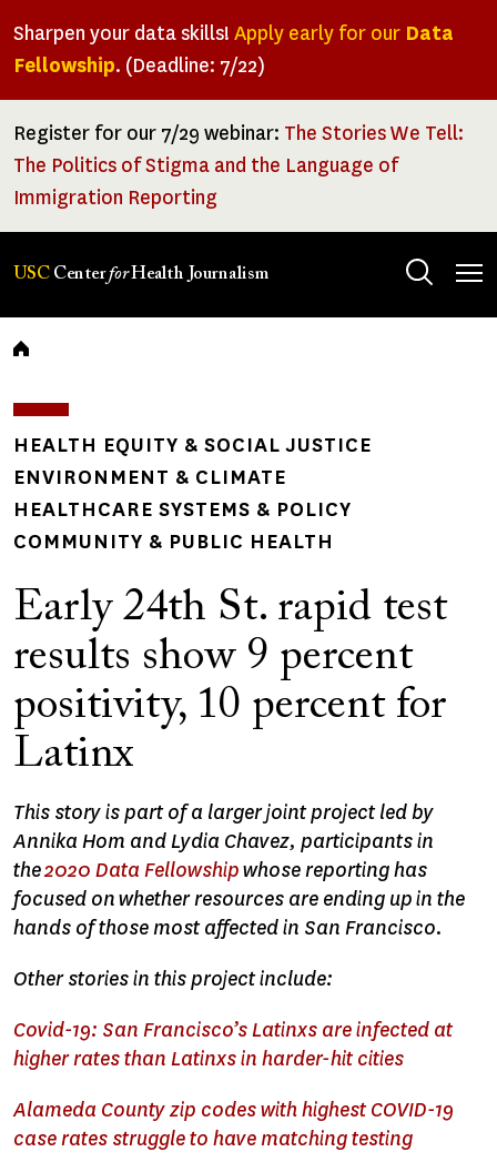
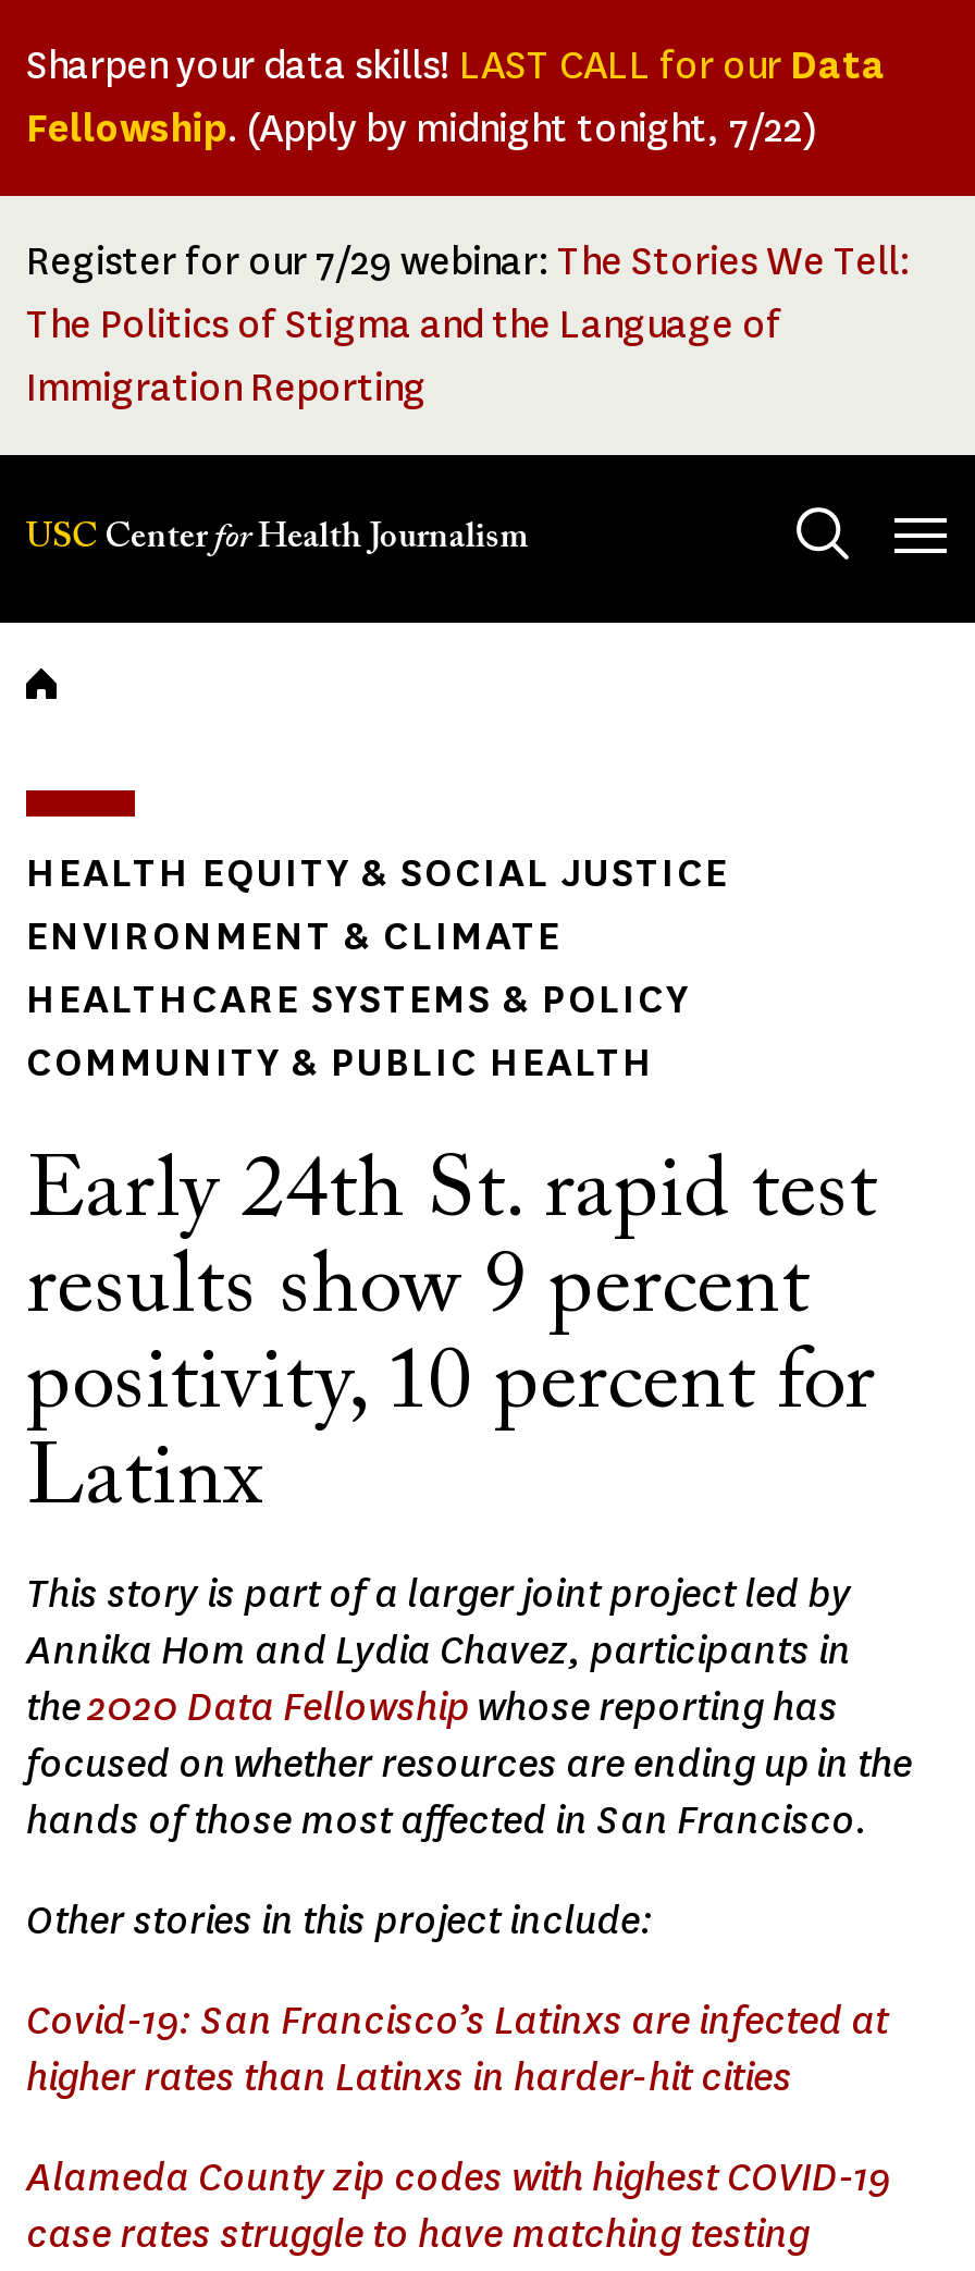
- Sharpen your data skills! Apply early for our Data
- Fellowship. (Deadline: 7/22)
+ Sharpen your data skills! LAST CALL for our Data
+ Fellowship. (Apply by midnight tonight, 7/22)
